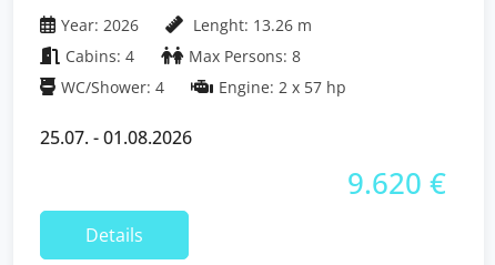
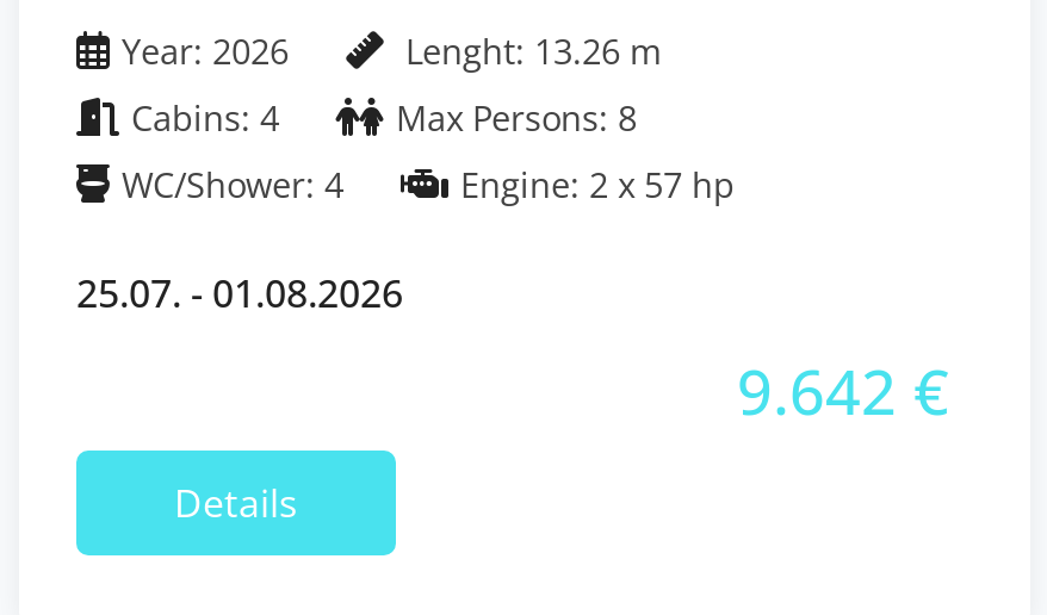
- 9.620 €
+ 9.642 €
